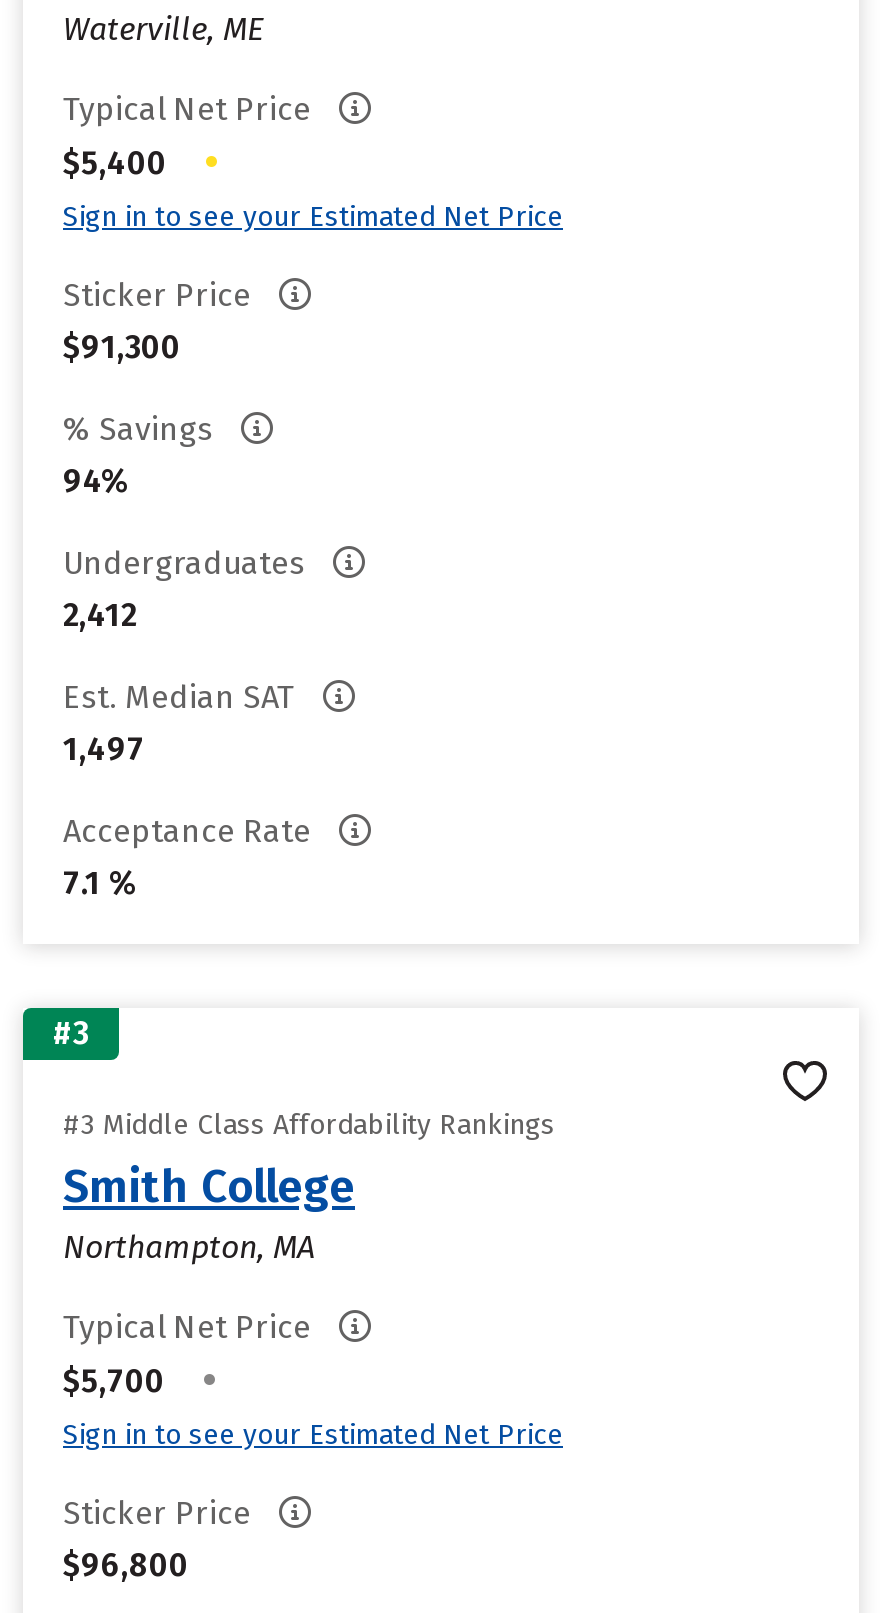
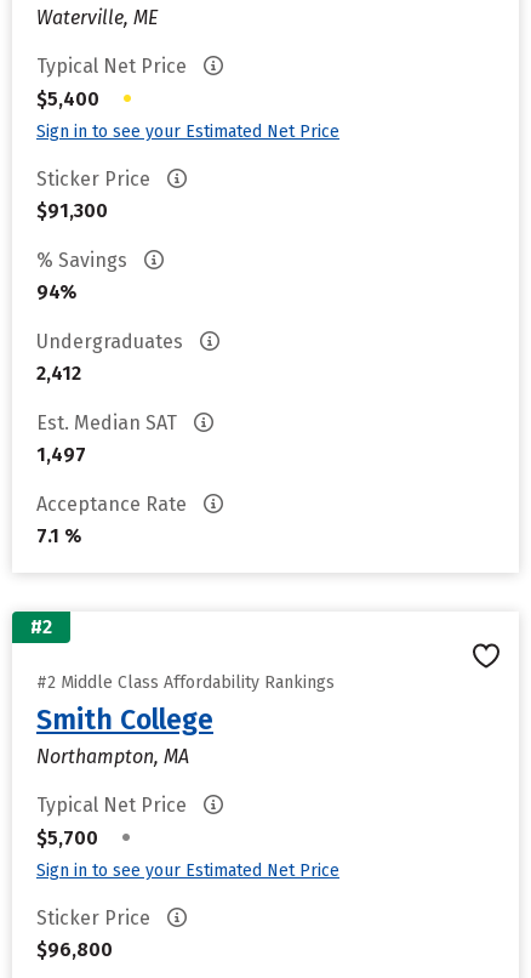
- #3
+ #2

- #3 Middle Class Affordability Rankings
+ #2 Middle Class Affordability Rankings
